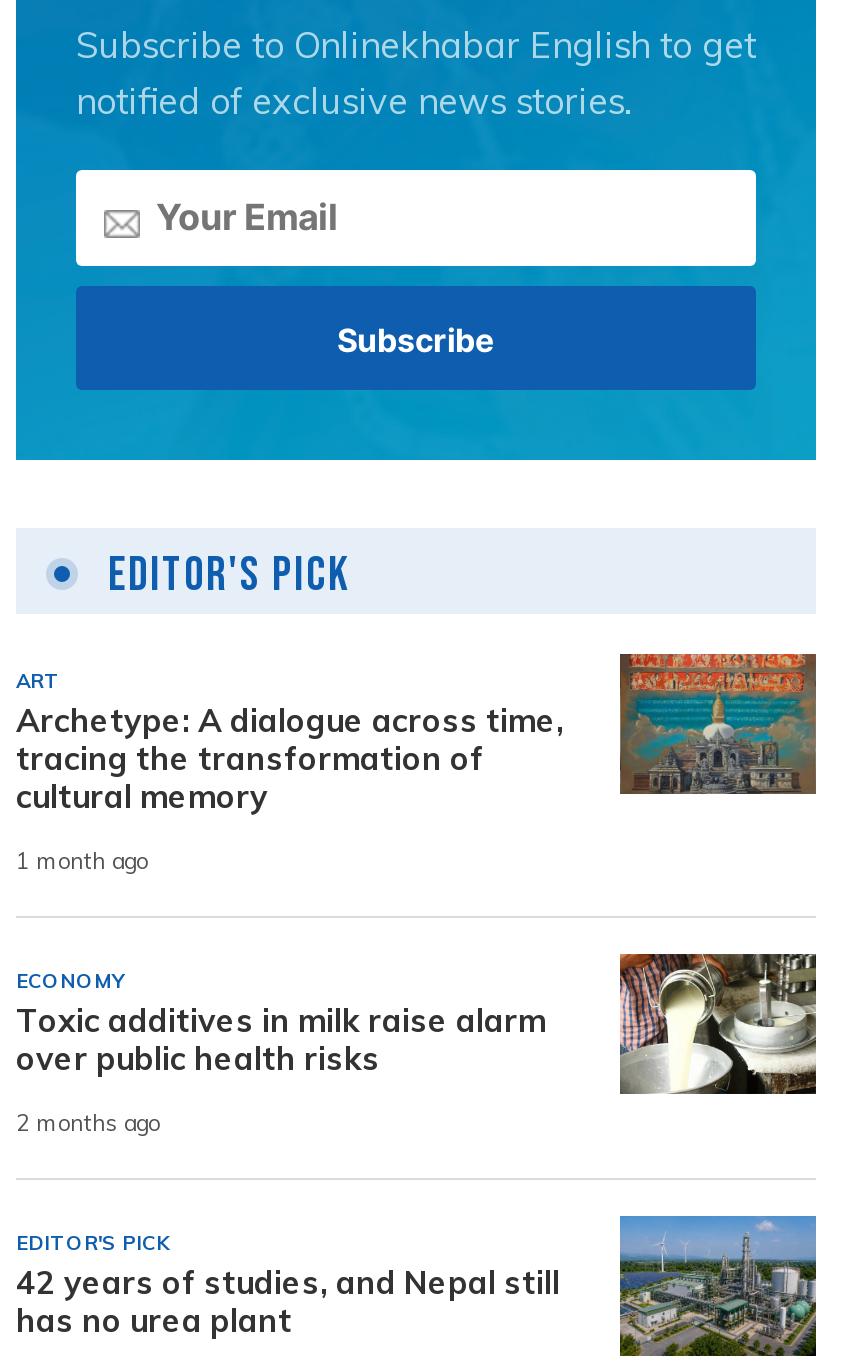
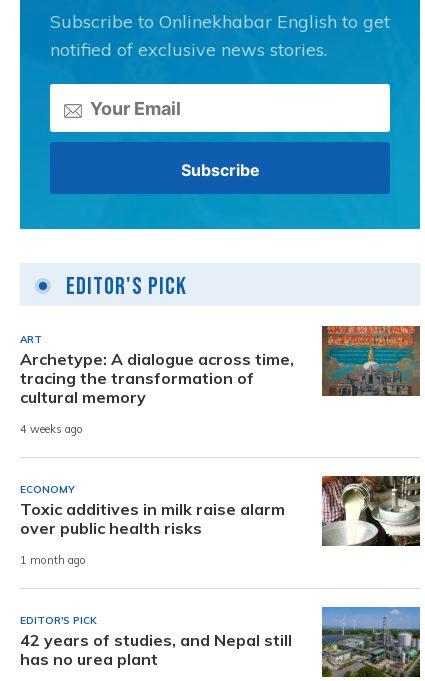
- 1 month ago
+ 4 weeks ago

- 2 months ago
+ 1 month ago
